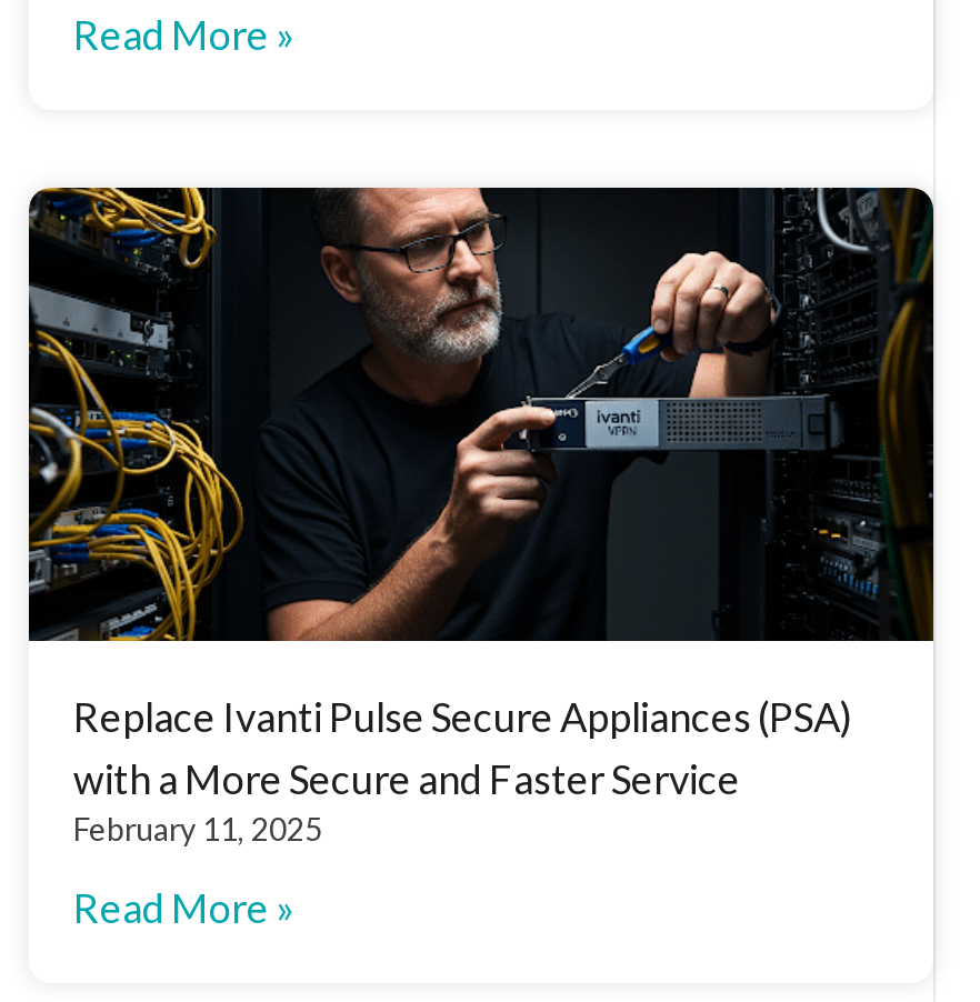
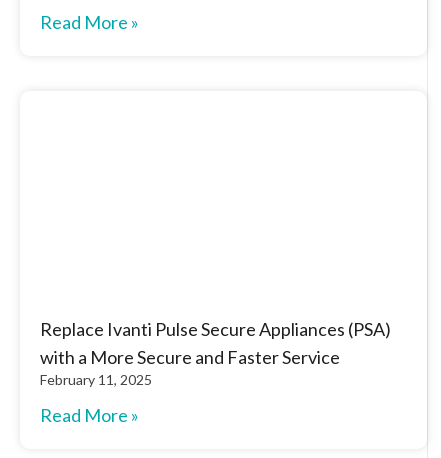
- [image]
